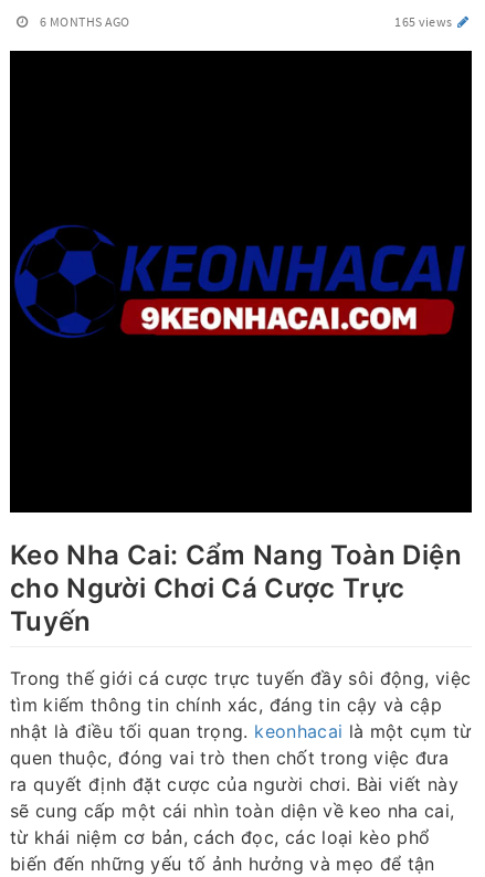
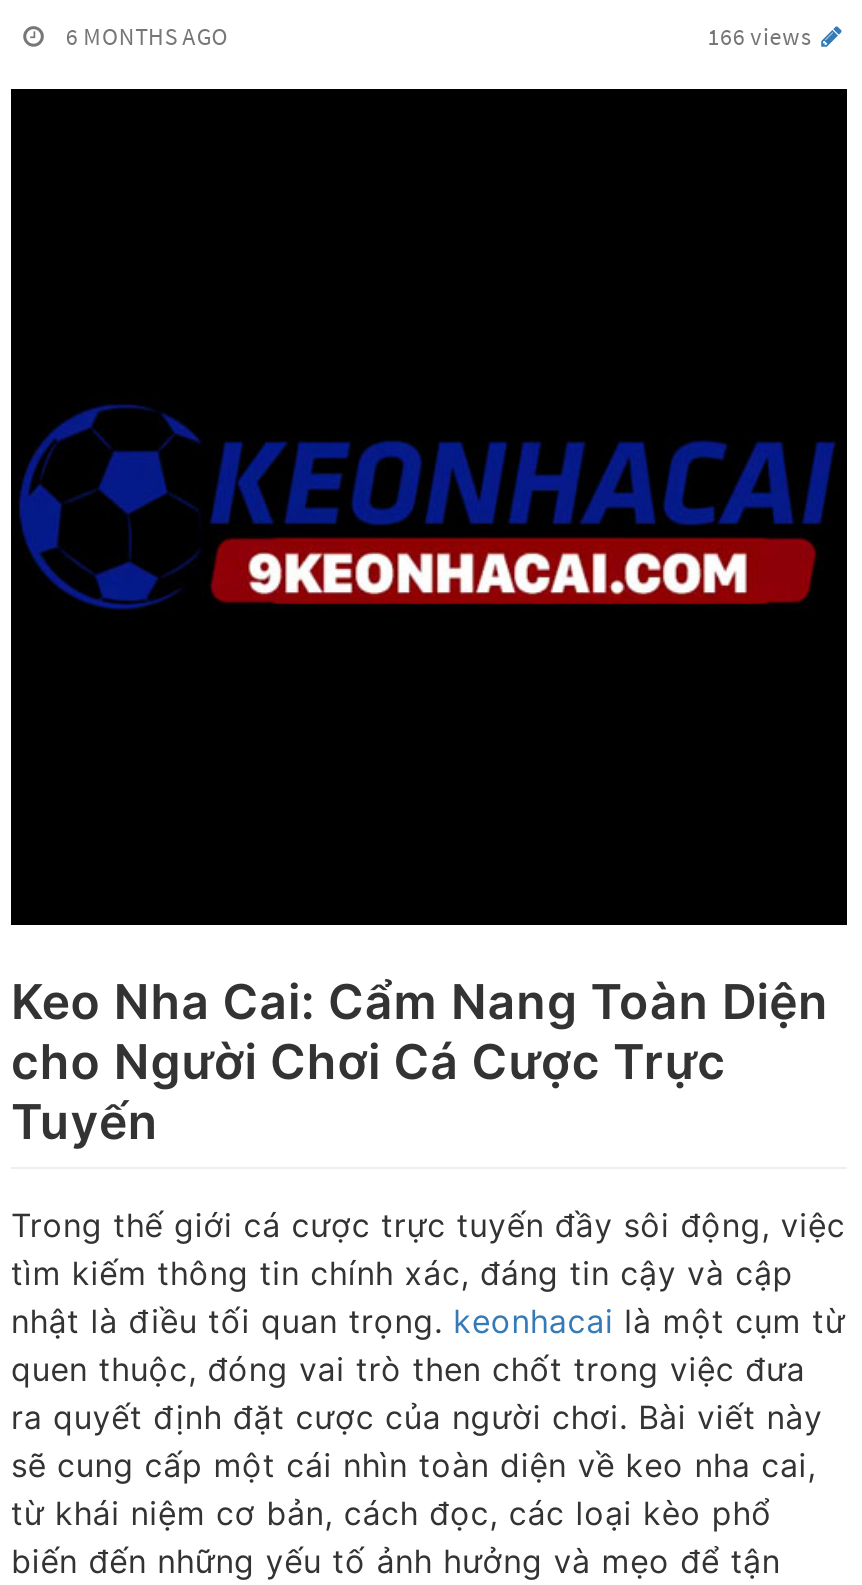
- 165 views
+ 166 views
